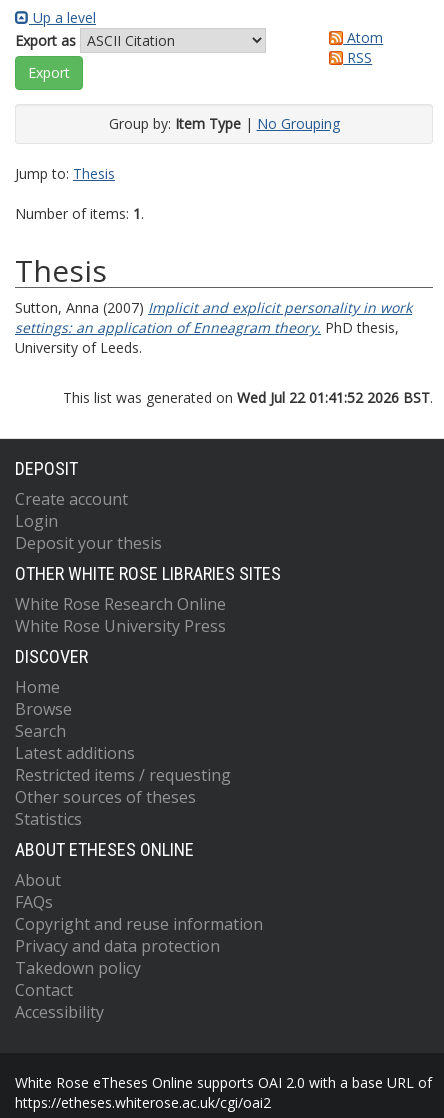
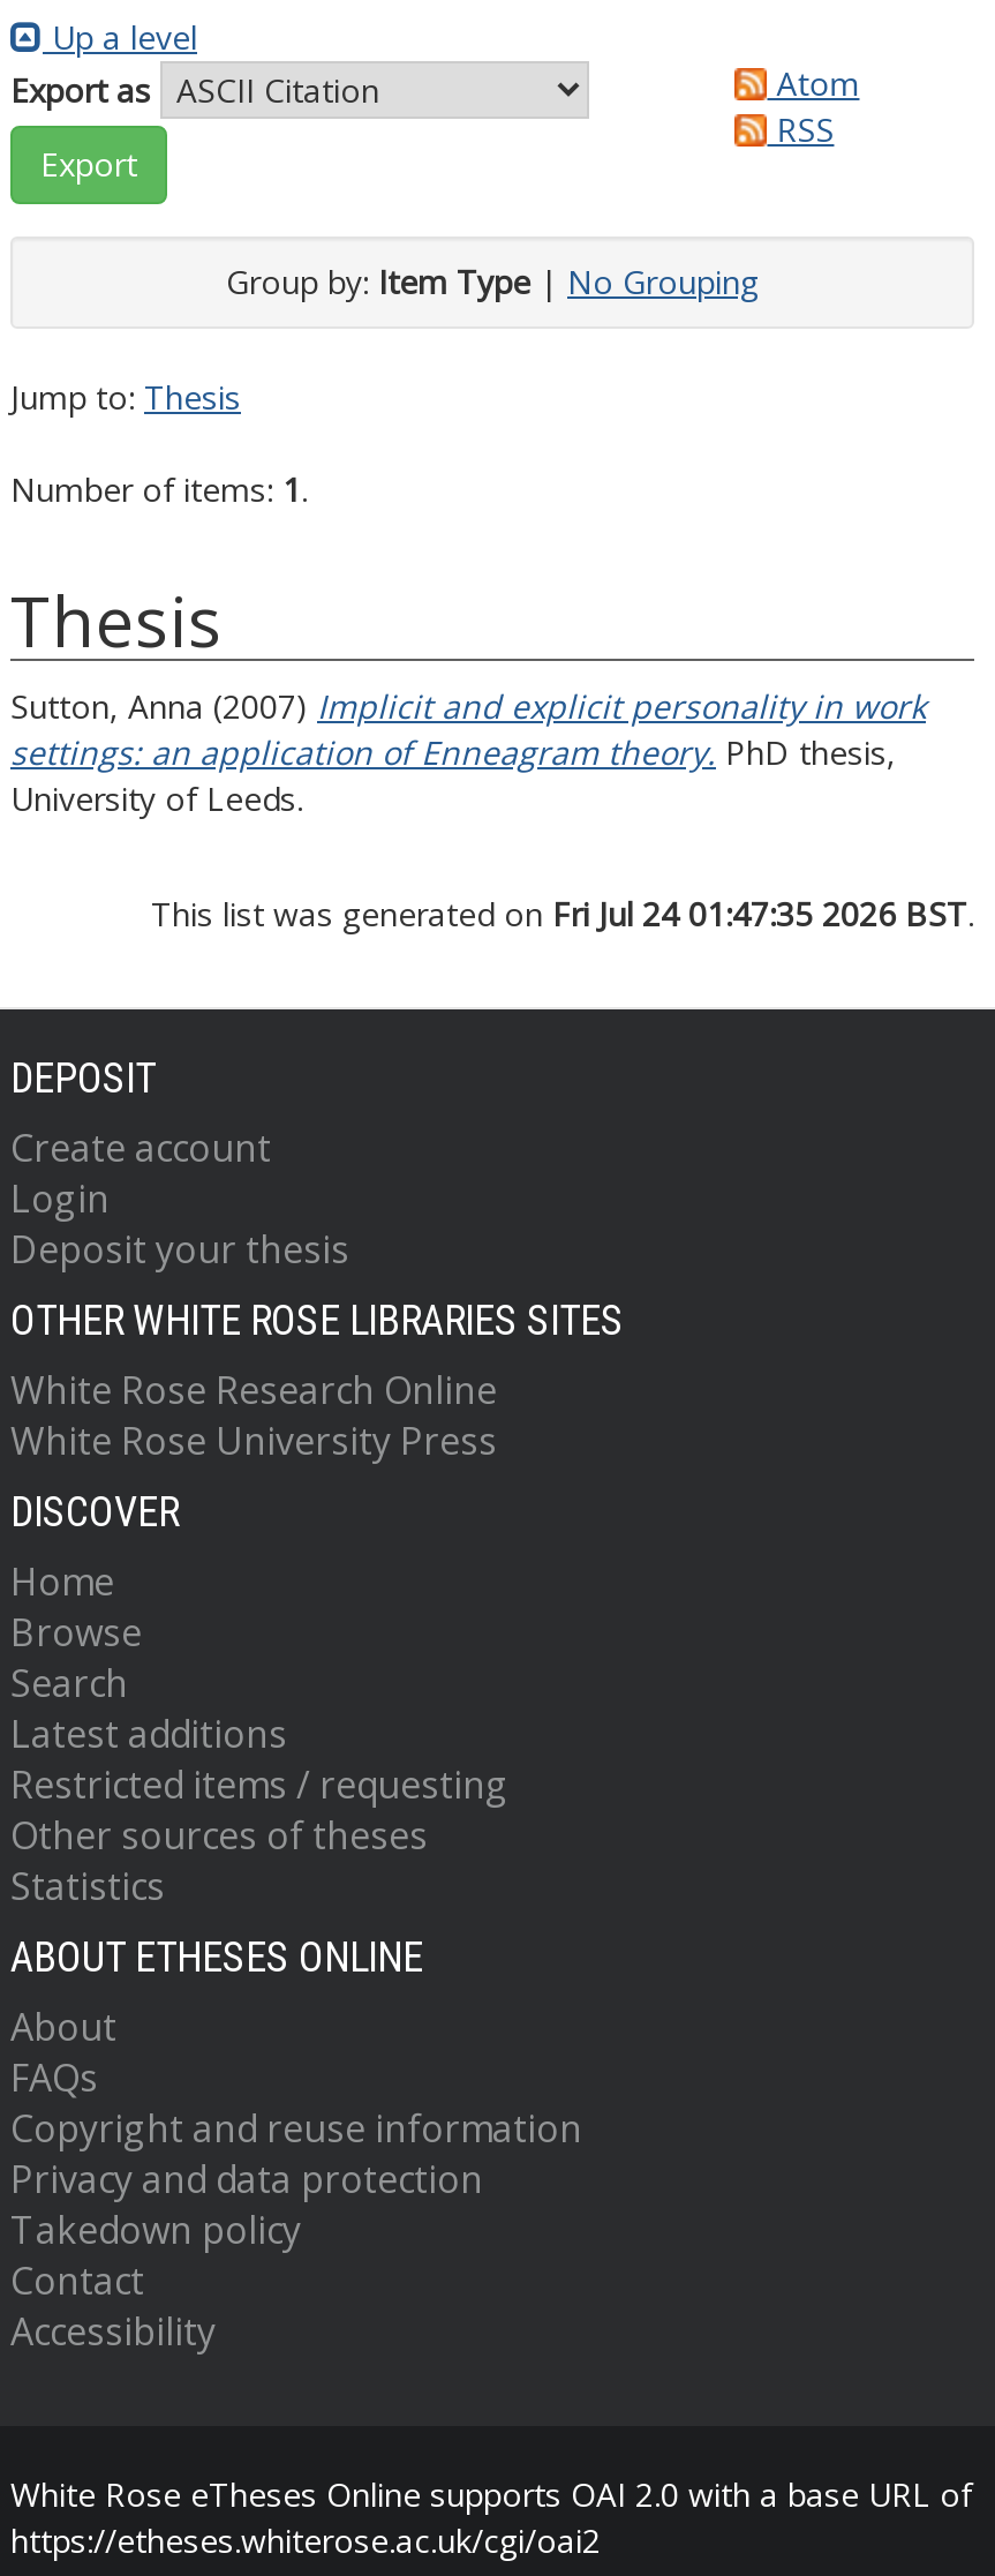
- This list was generated on Wed Jul 22 01:41:52 2026 BST.
+ This list was generated on Fri Jul 24 01:47:35 2026 BST.
